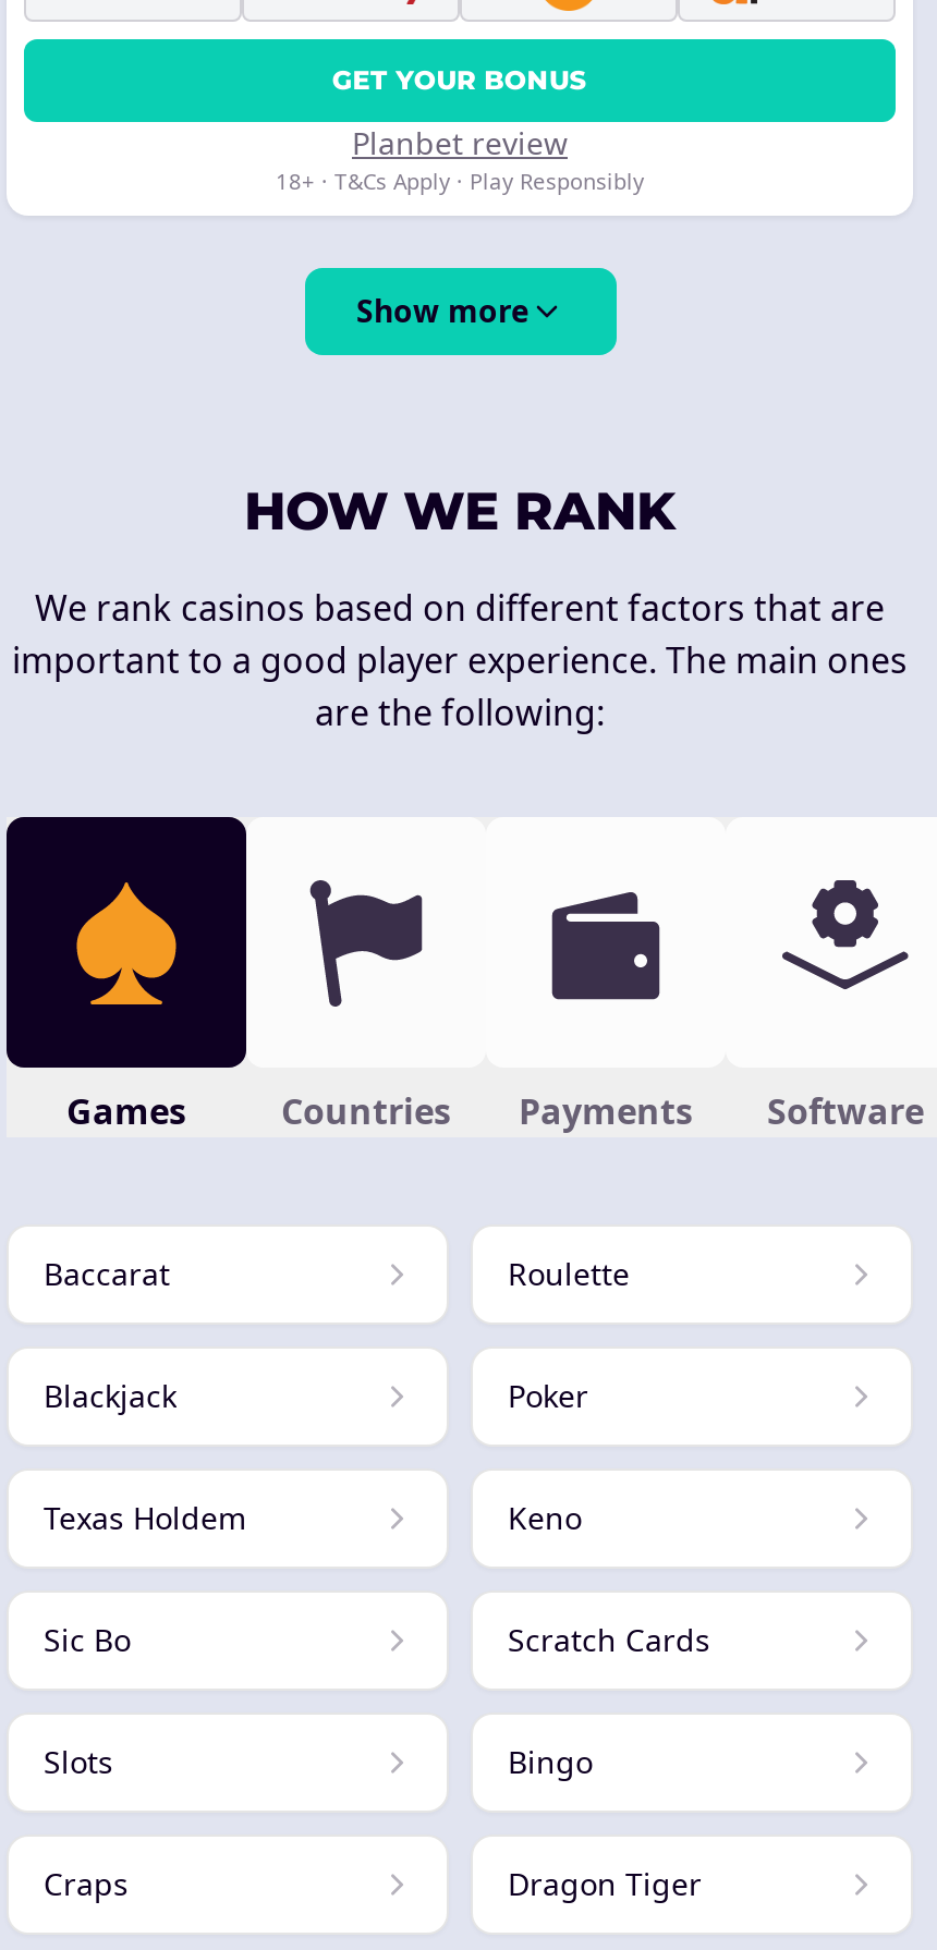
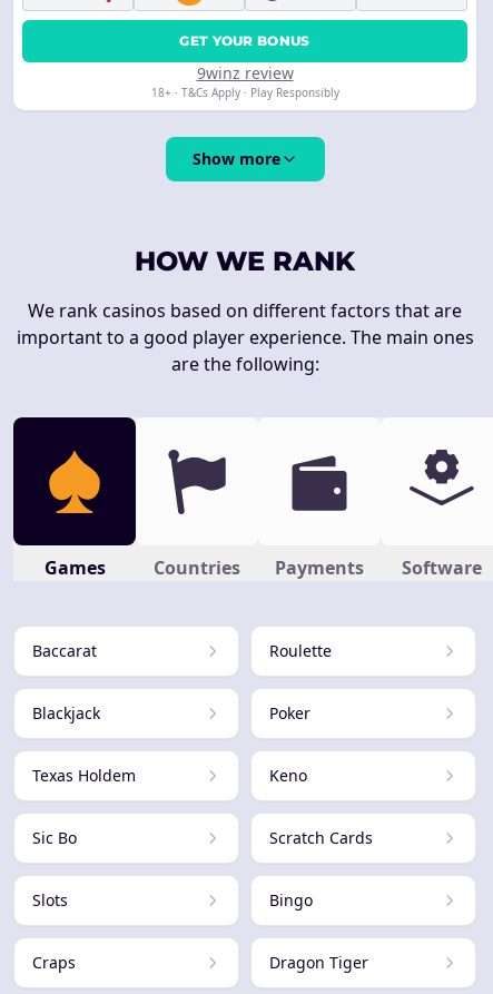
- Planbet review
+ 9winz review
